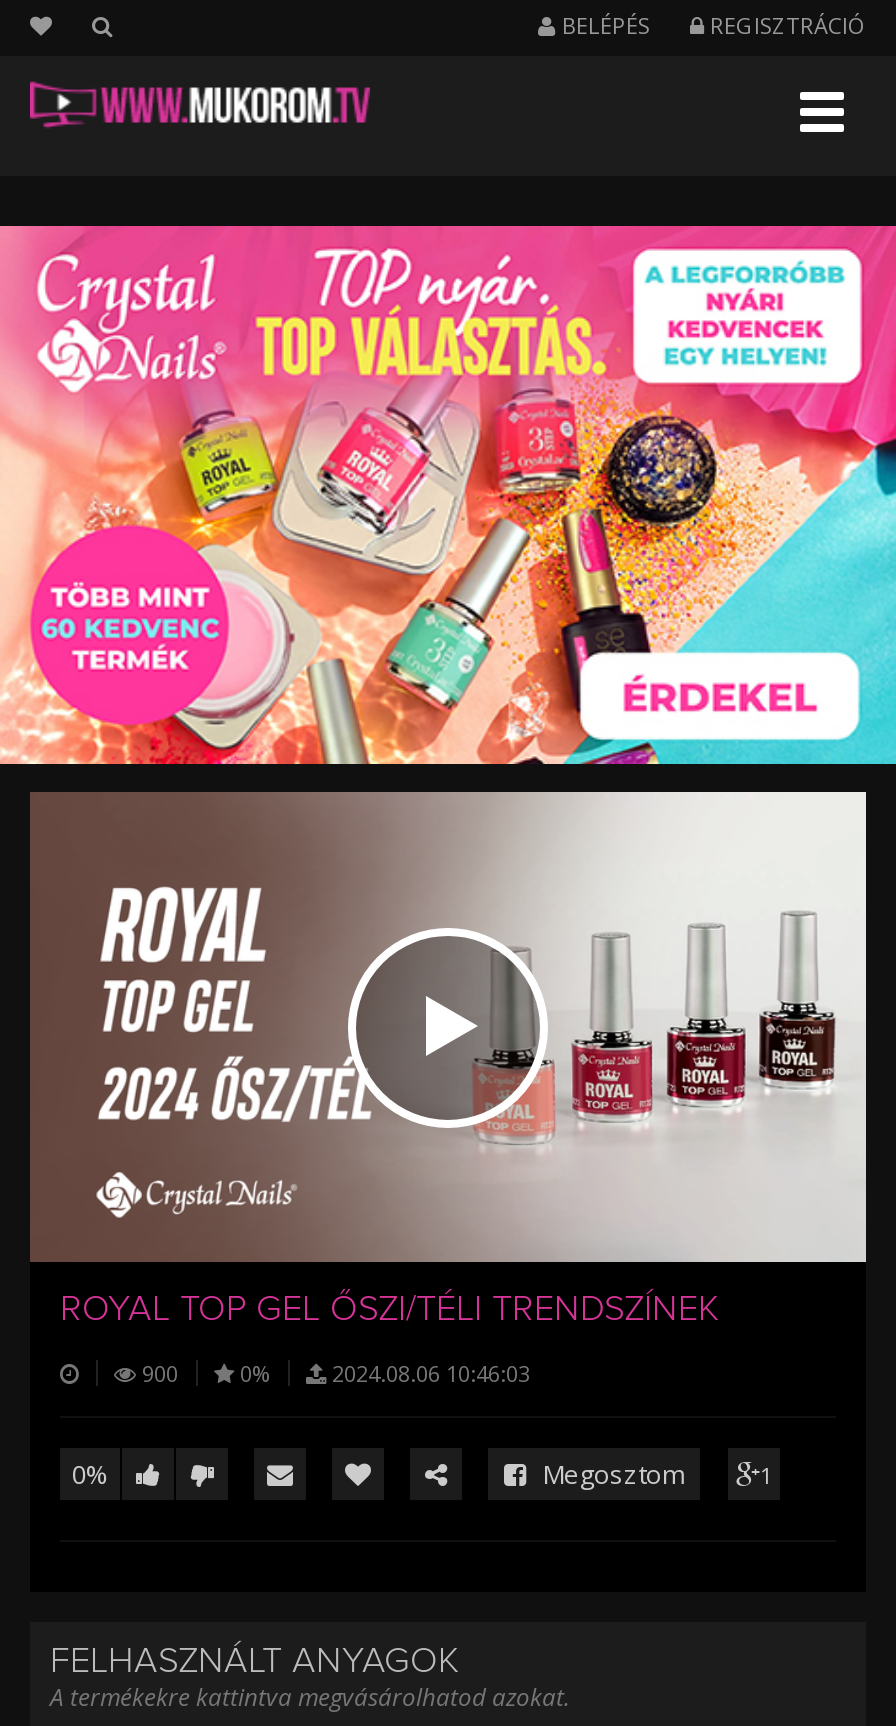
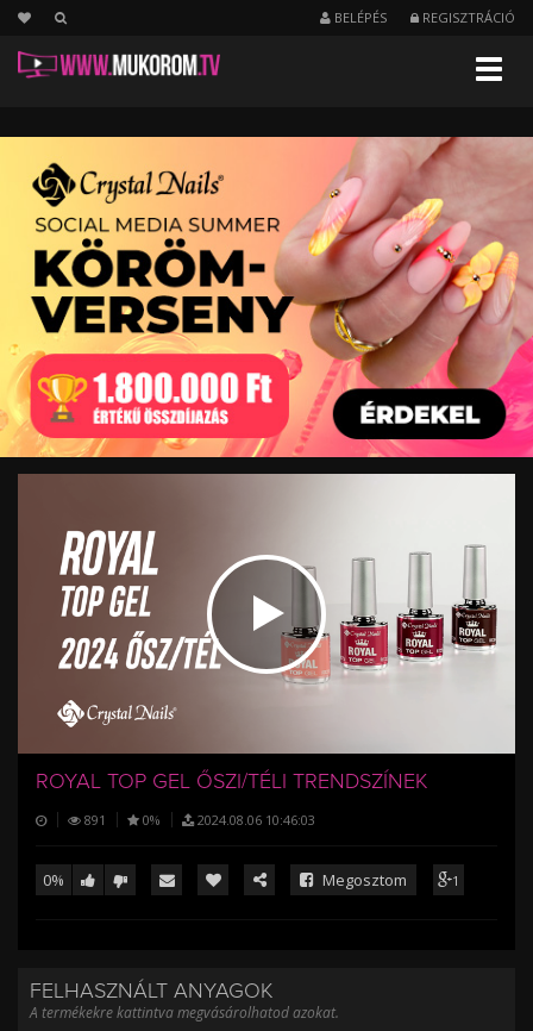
- [image]
+ [image]

- 900
+ 891
